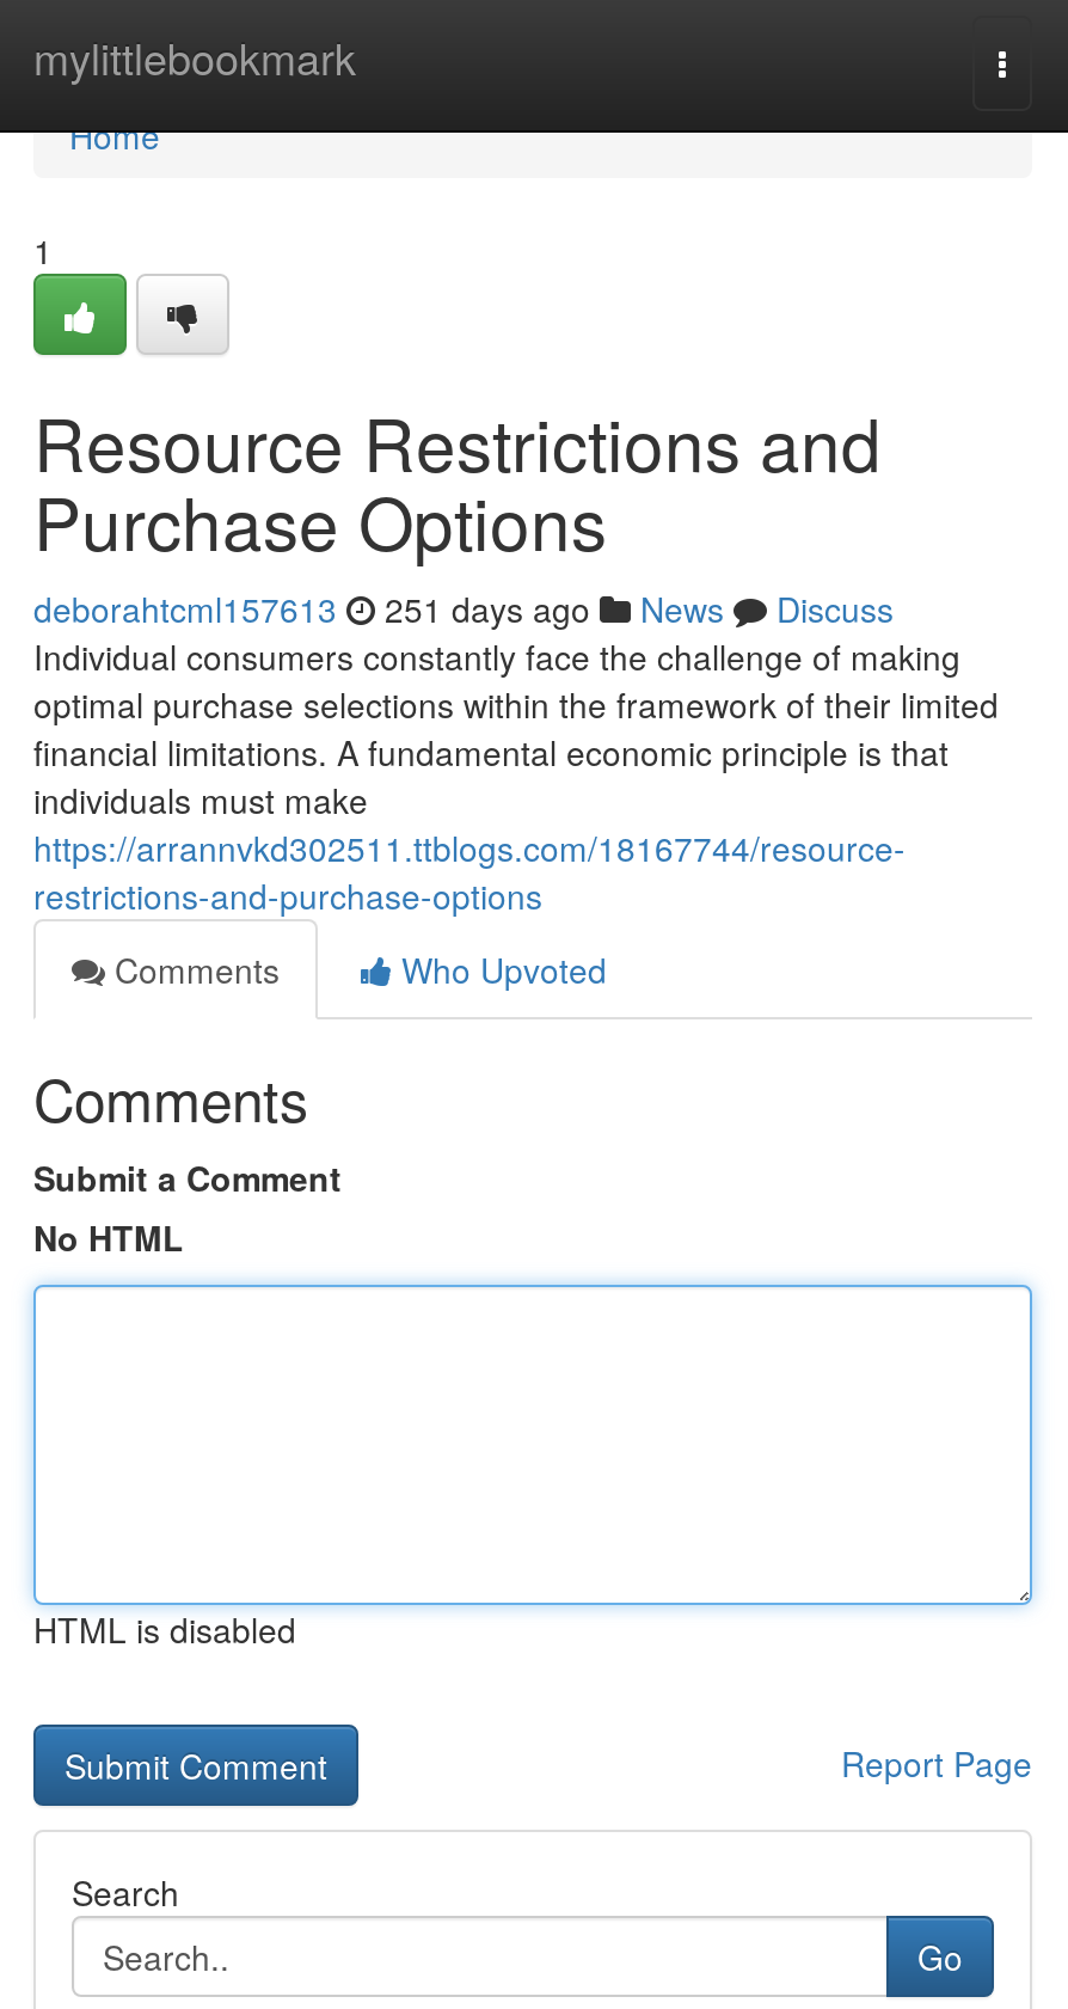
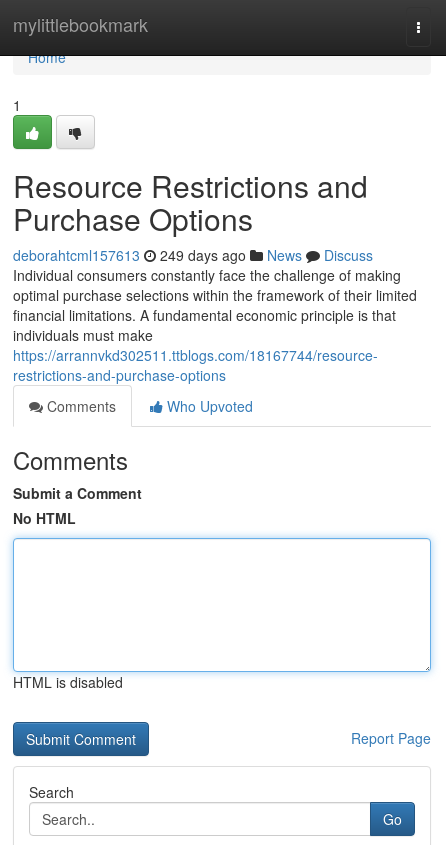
- deborahtcml157613 251 days ago News Discuss
+ deborahtcml157613 249 days ago News Discuss
